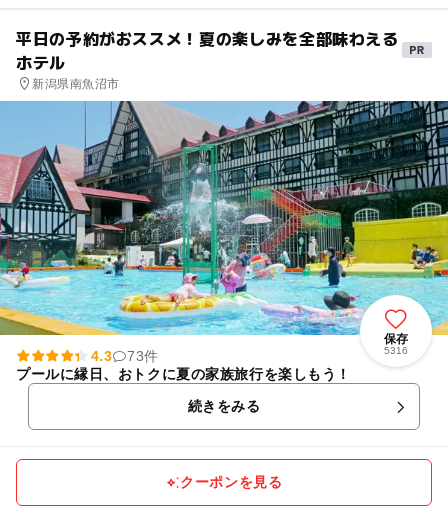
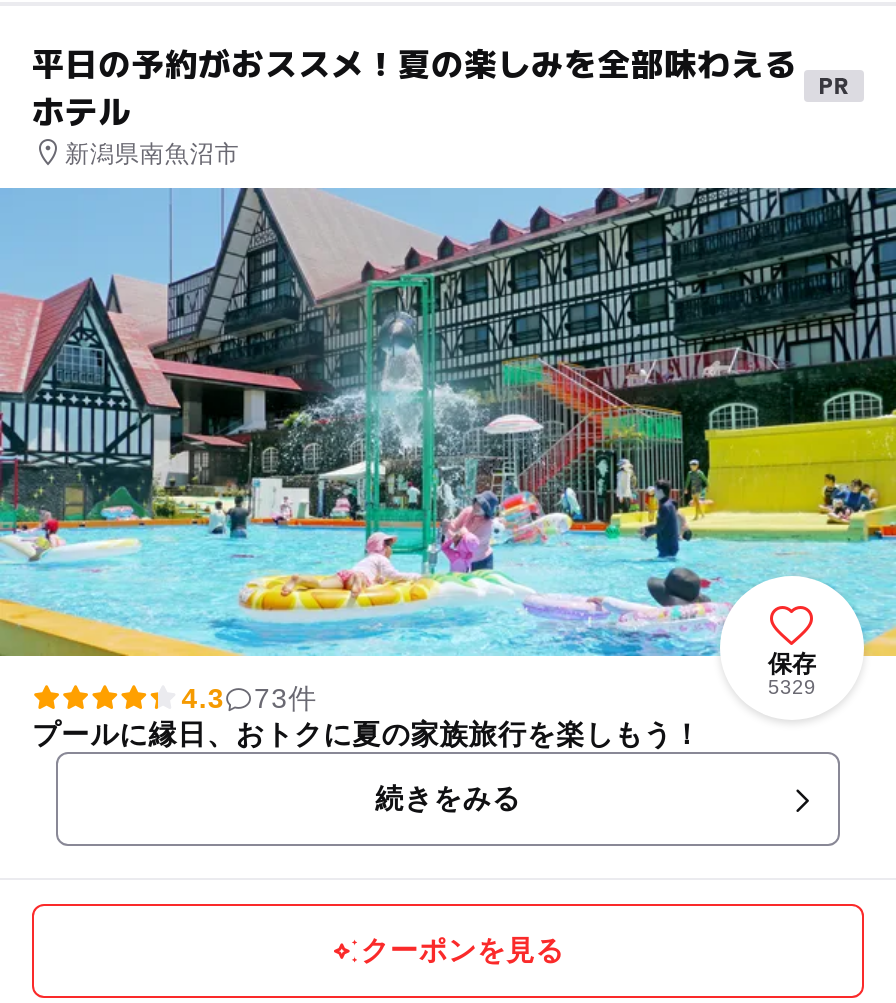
- 5316
+ 5329
